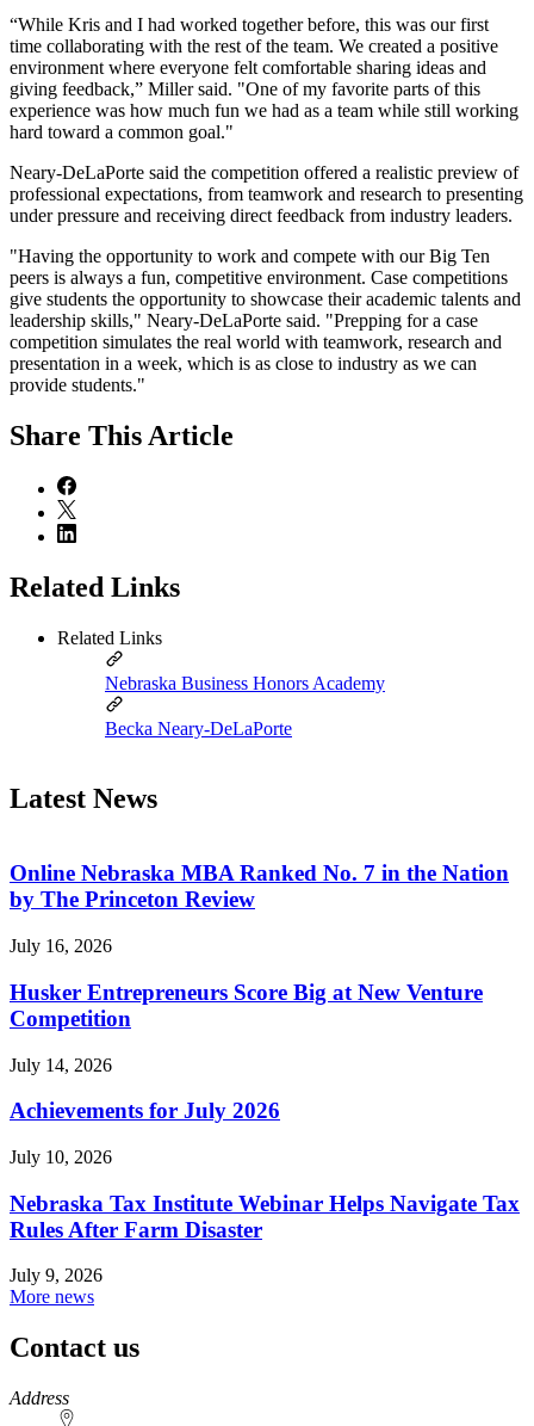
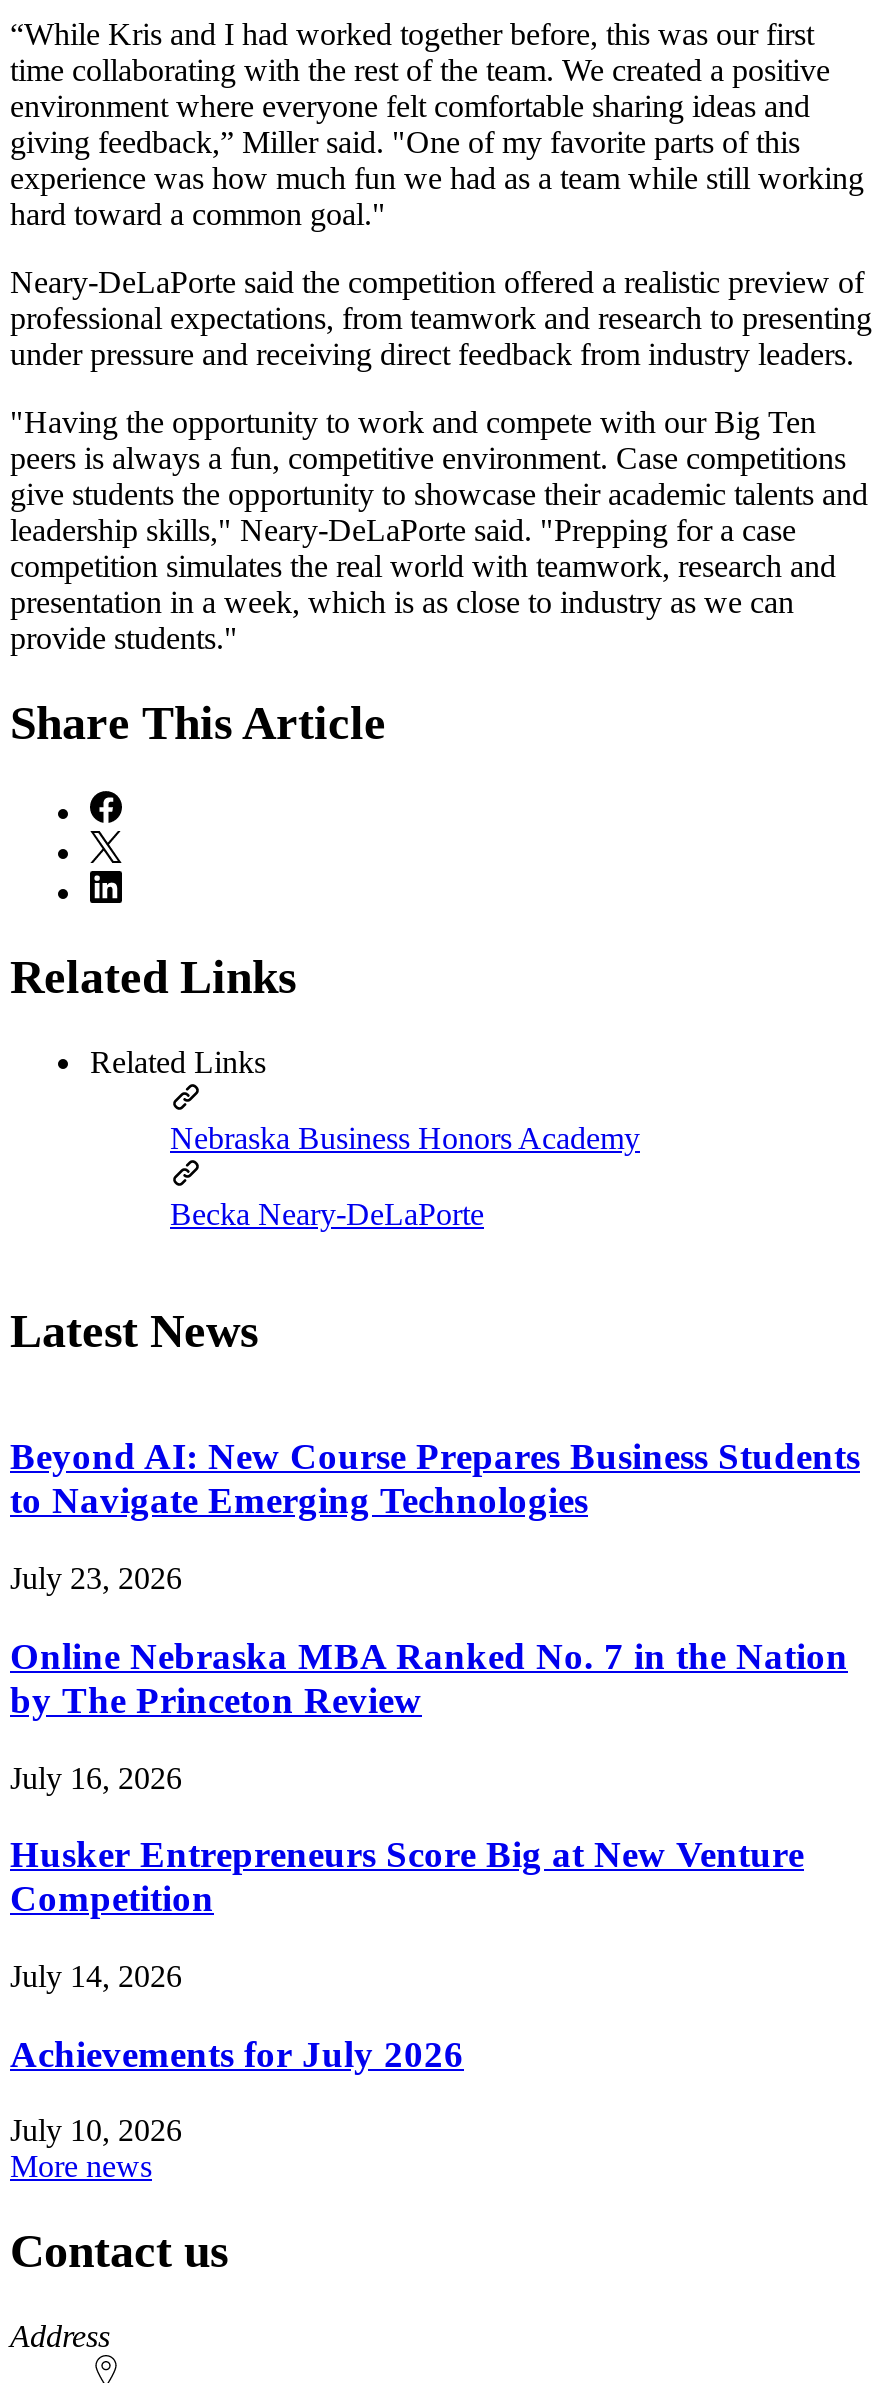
+ Beyond AI: New Course Prepares Business Students
+ to Navigate Emerging Technologies
+ July 23, 2026

moved down: Online Nebraska MBA Ranked No. 7 in the Nation | by The Princeton Review | July 16, 2026 | Husker Entrepreneurs Score Big at New Venture | Competition | July 14, 2026 | Achievements for July 2026 | July 10, 2026

- Nebraska Tax Institute Webinar Helps Navigate Tax
- Rules After Farm Disaster
- July 9, 2026
